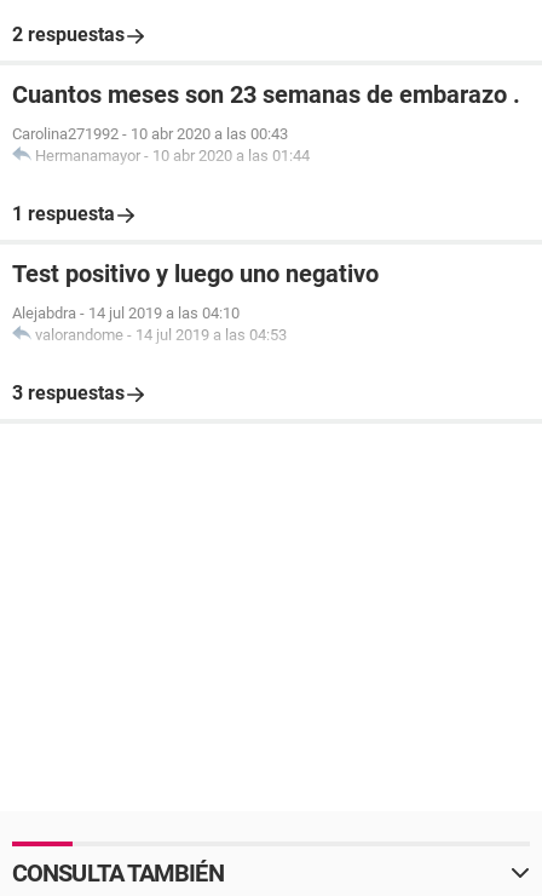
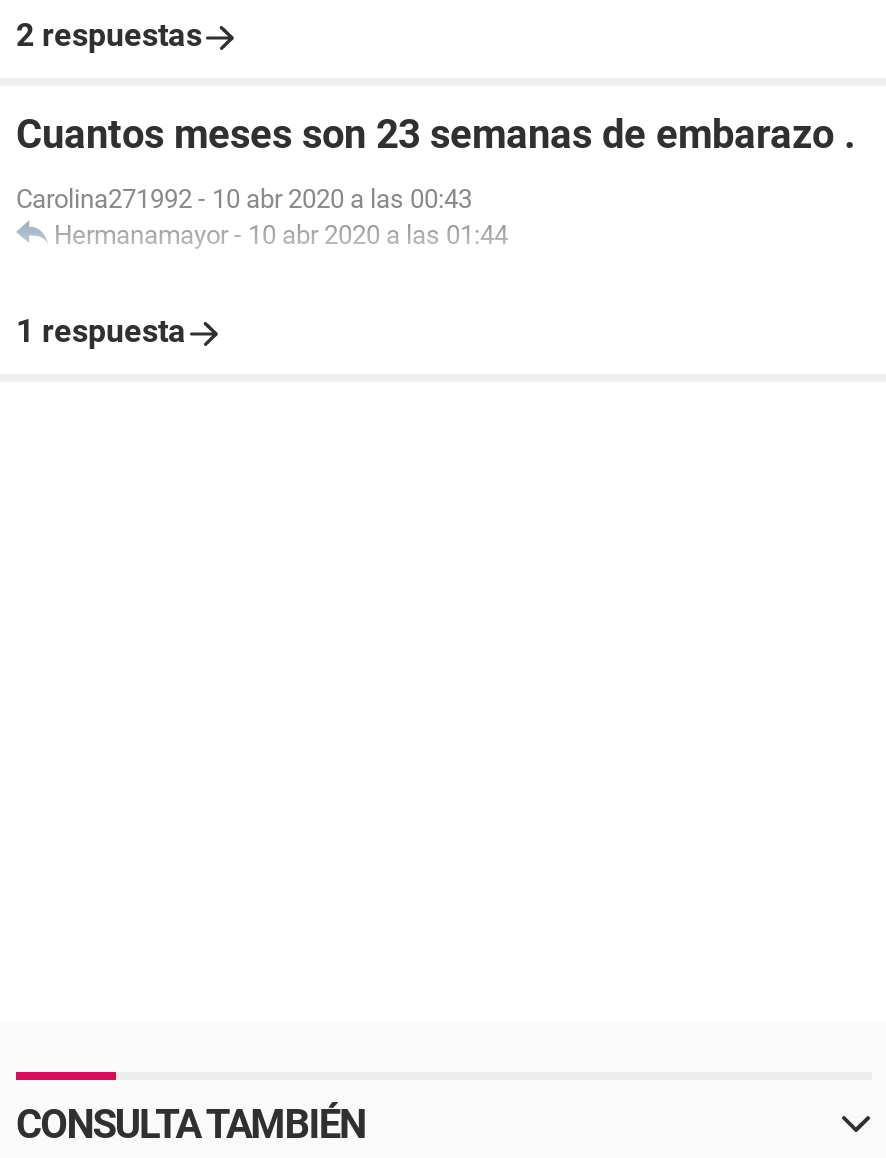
- Test positivo y luego uno negativo
- Alejabdra - 14 jul 2019 a las 04:10
- valorandome - 14 jul 2019 a las 04:53
- 3 respuestas
